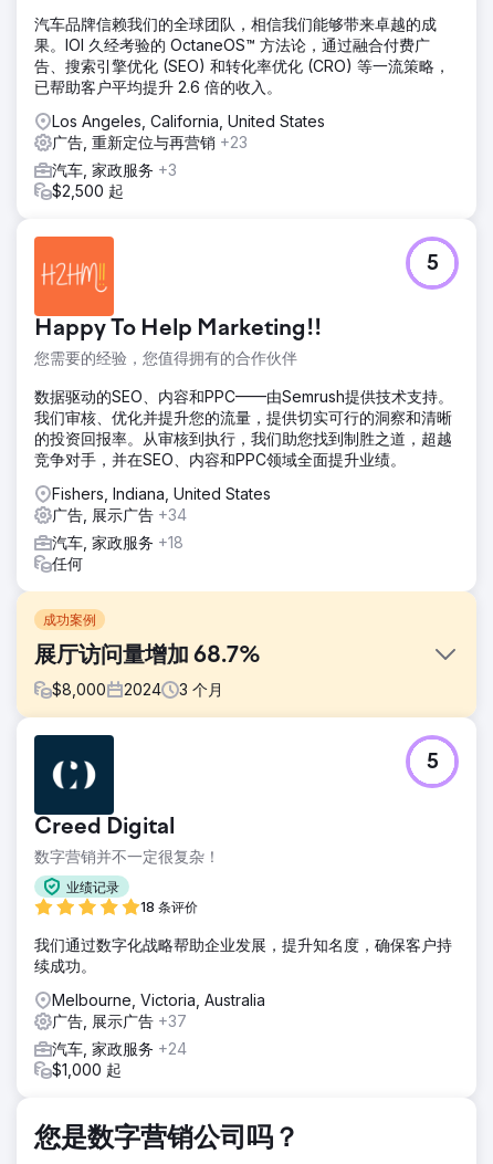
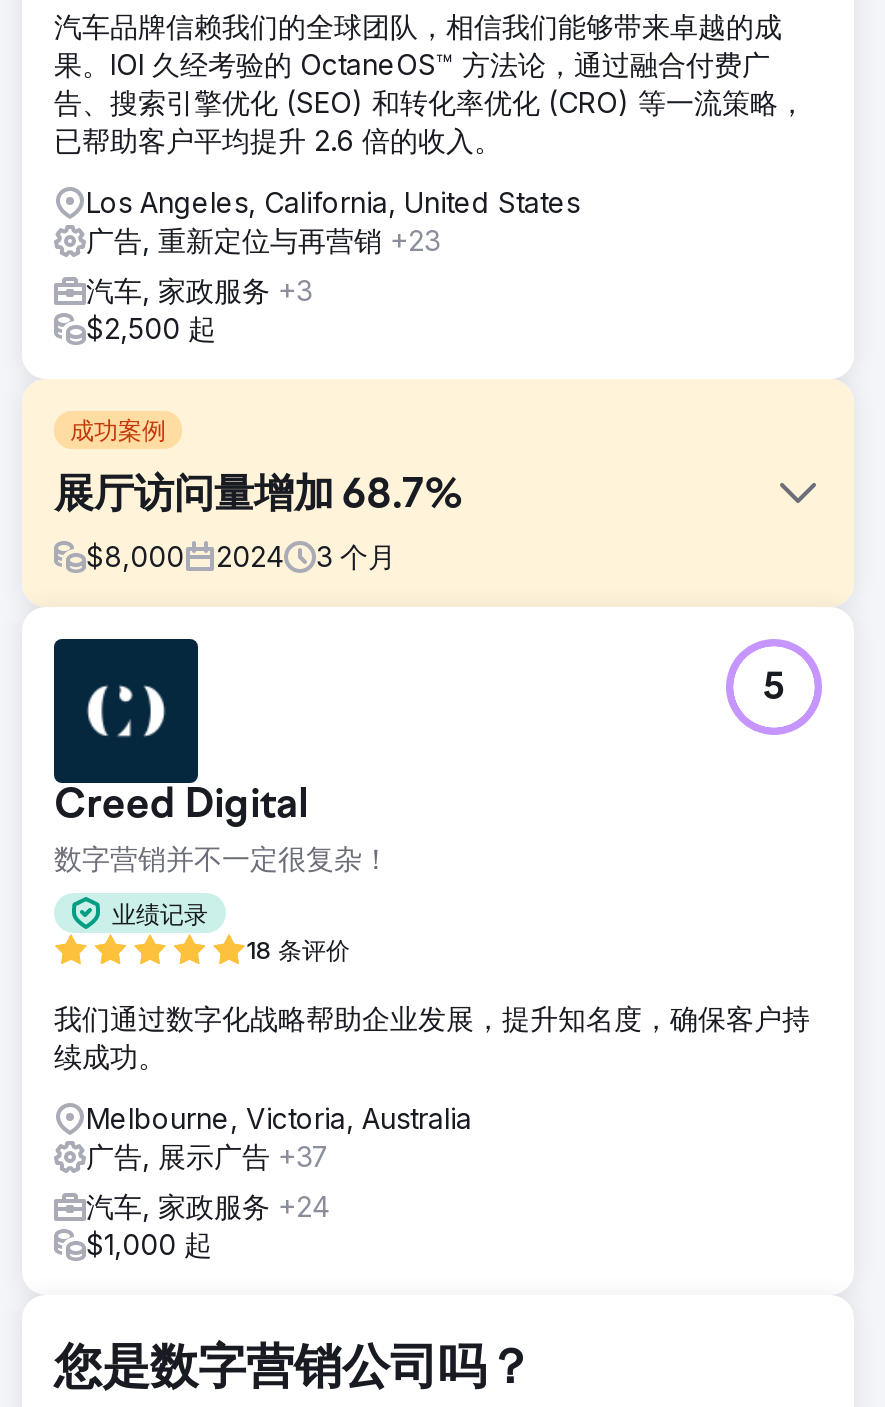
- [image]
- Happy To Help Marketing!!
- 您需要的经验，您值得拥有的合作伙伴

- 5

- 数据驱动的SEO、内容和PPC——由Semrush提供技术支持。
- 我们审核、优化并提升您的流量，提供切实可行的洞察和清晰
- 的投资回报率。从审核到执行，我们助您找到制胜之道，超越
- 竞争对手，并在SEO、内容和PPC领域全面提升业绩。
- Fishers, Indiana, United States
- 广告, 展示广告+34
- 汽车, 家政服务+18
- 任何
